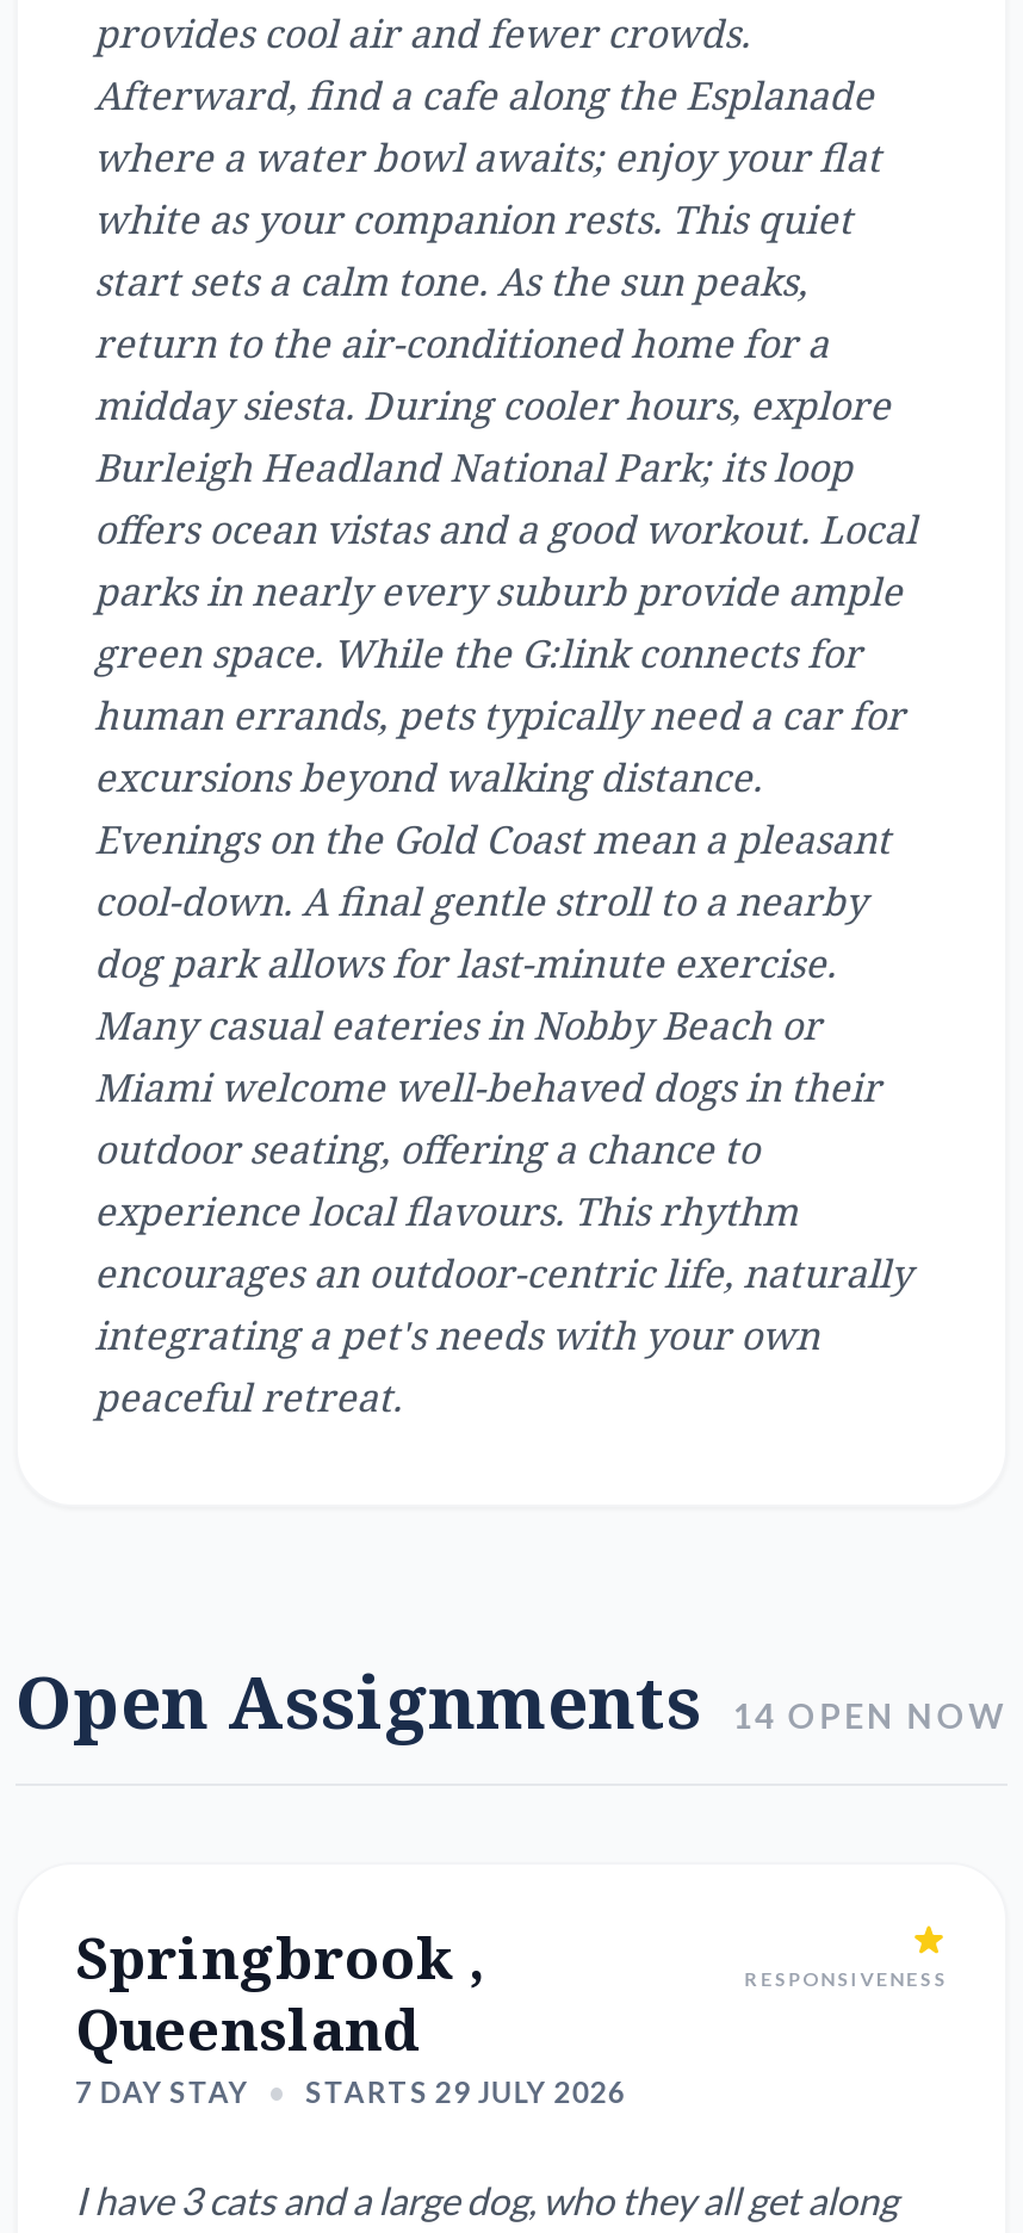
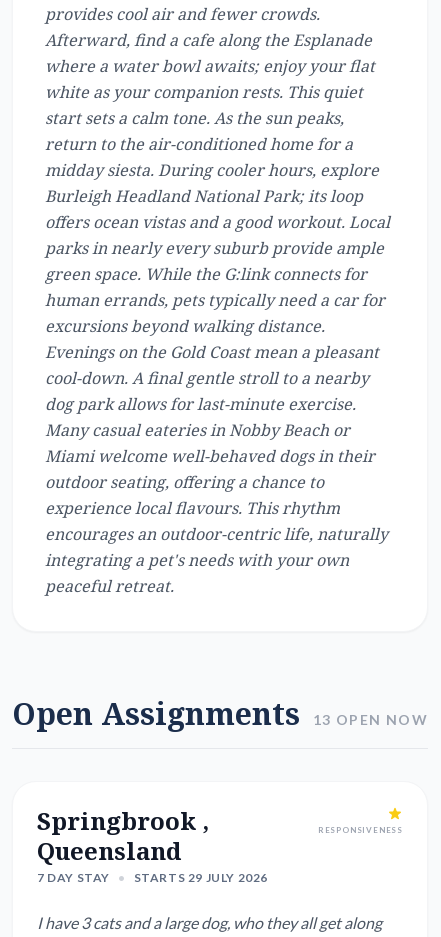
- Open Assignments 14 OPEN NOW
+ Open Assignments 13 OPEN NOW
